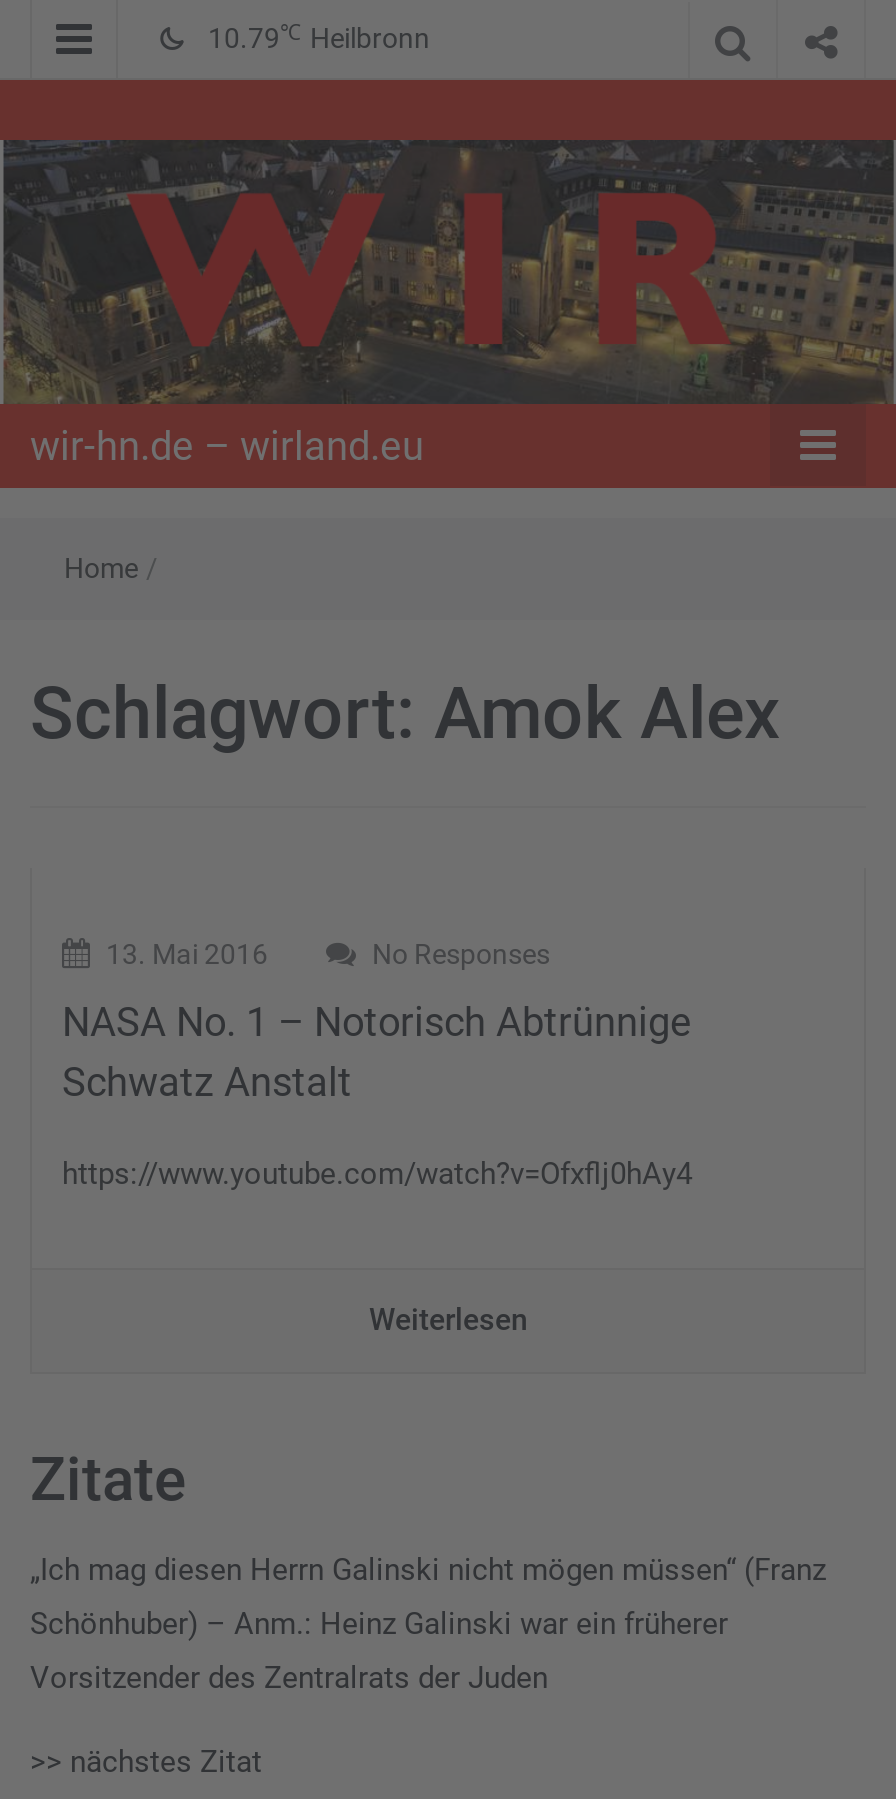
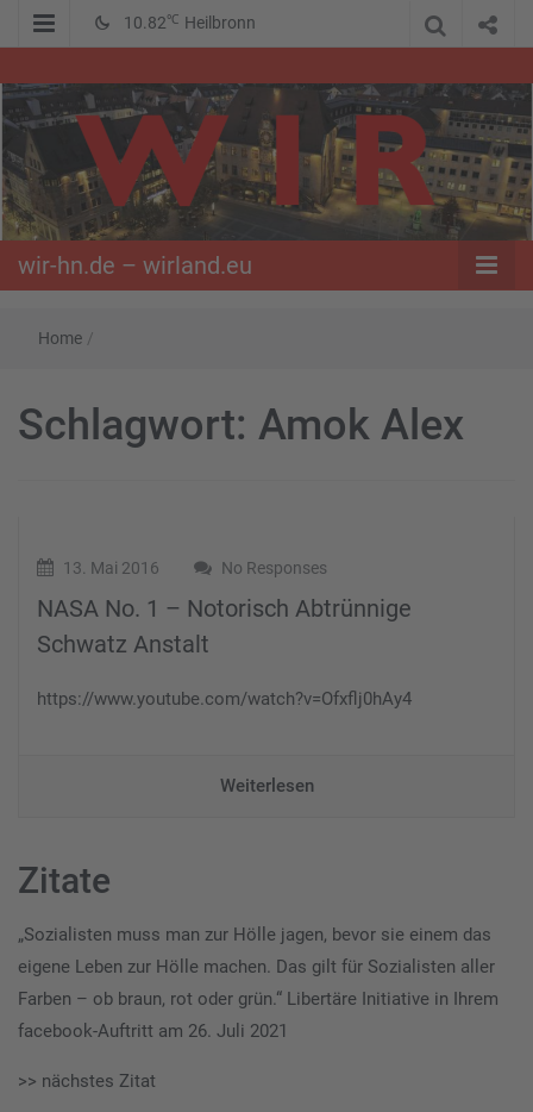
- 10.79℃ Heilbronn
+ 10.82℃ Heilbronn

- „Ich mag diesen Herrn Galinski nicht mögen müssen“ (Franz
- Schönhuber) – Anm.: Heinz Galinski war ein früherer
- Vorsitzender des Zentralrats der Juden
+ „Sozialisten muss man zur Hölle jagen, bevor sie einem das
+ eigene Leben zur Hölle machen. Das gilt für Sozialisten aller
+ Farben – ob braun, rot oder grün.“ Libertäre Initiative in Ihrem
+ facebook-Auftritt am 26. Juli 2021
